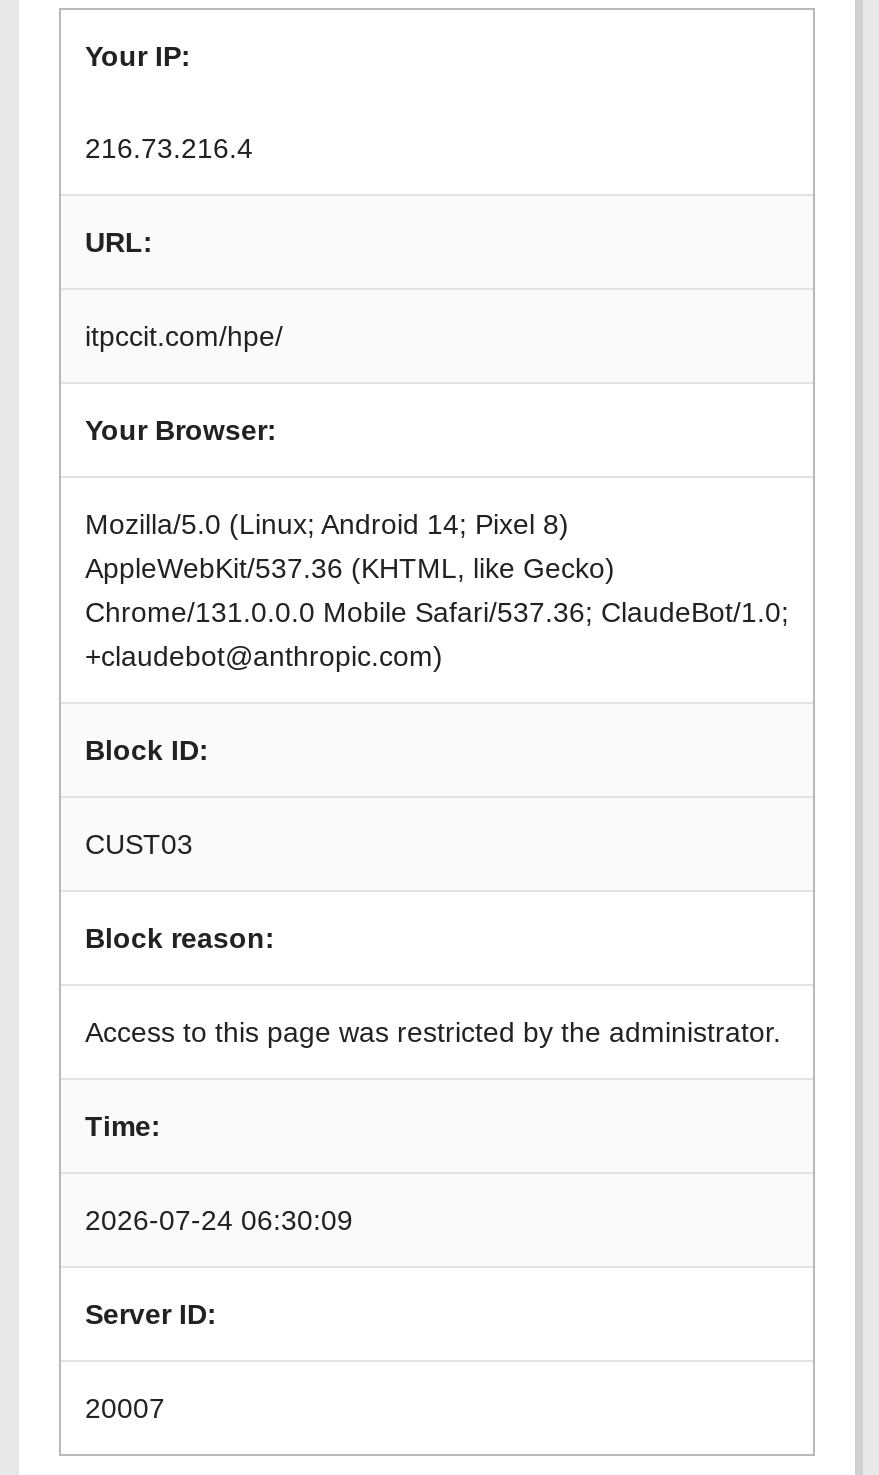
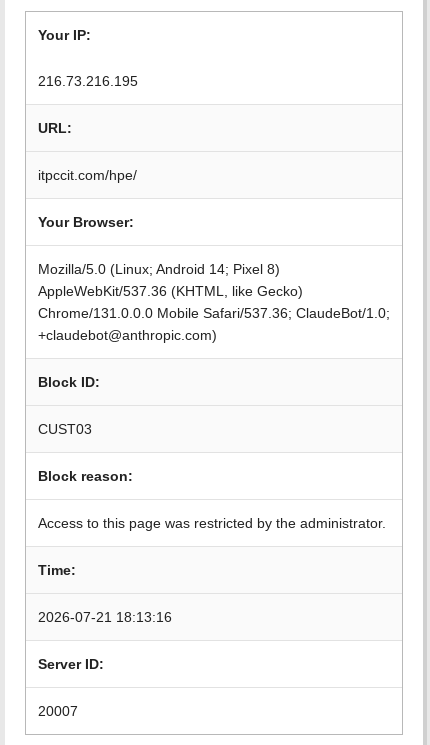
- 216.73.216.4
+ 216.73.216.195

- 2026-07-24 06:30:09
+ 2026-07-21 18:13:16
